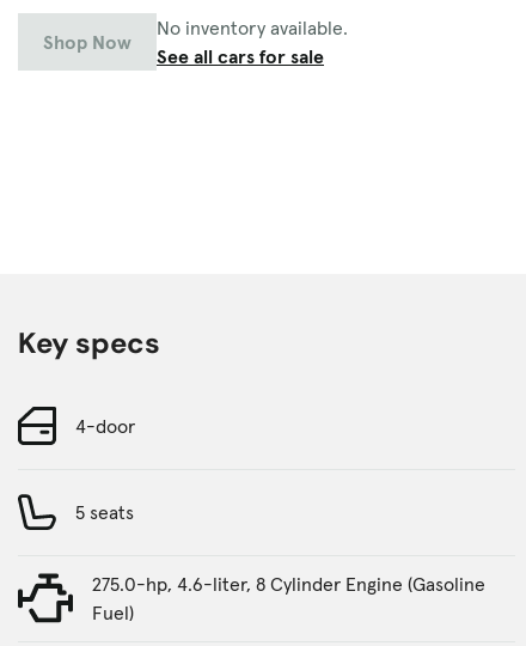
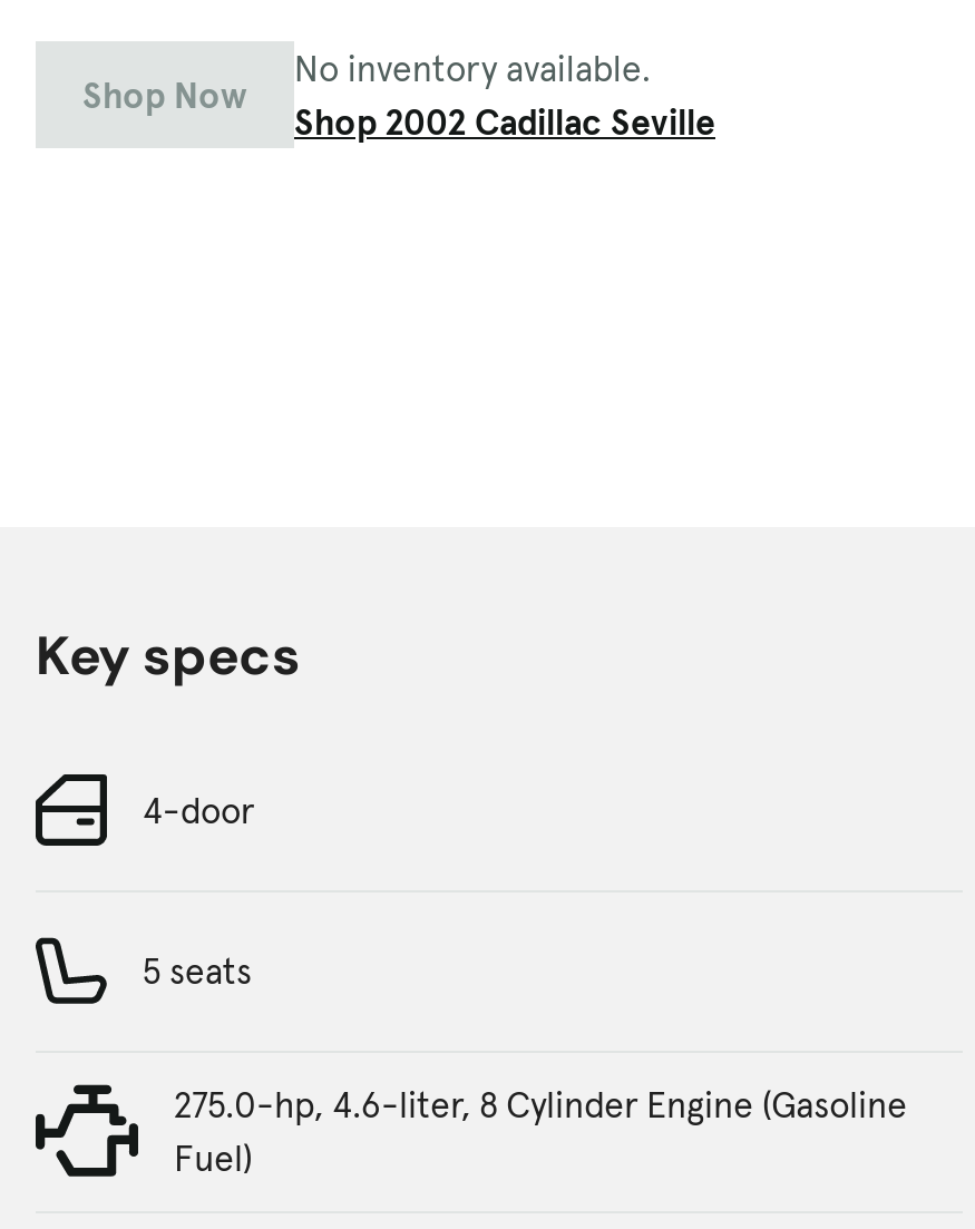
- See all cars for sale
+ Shop 2002 Cadillac Seville
